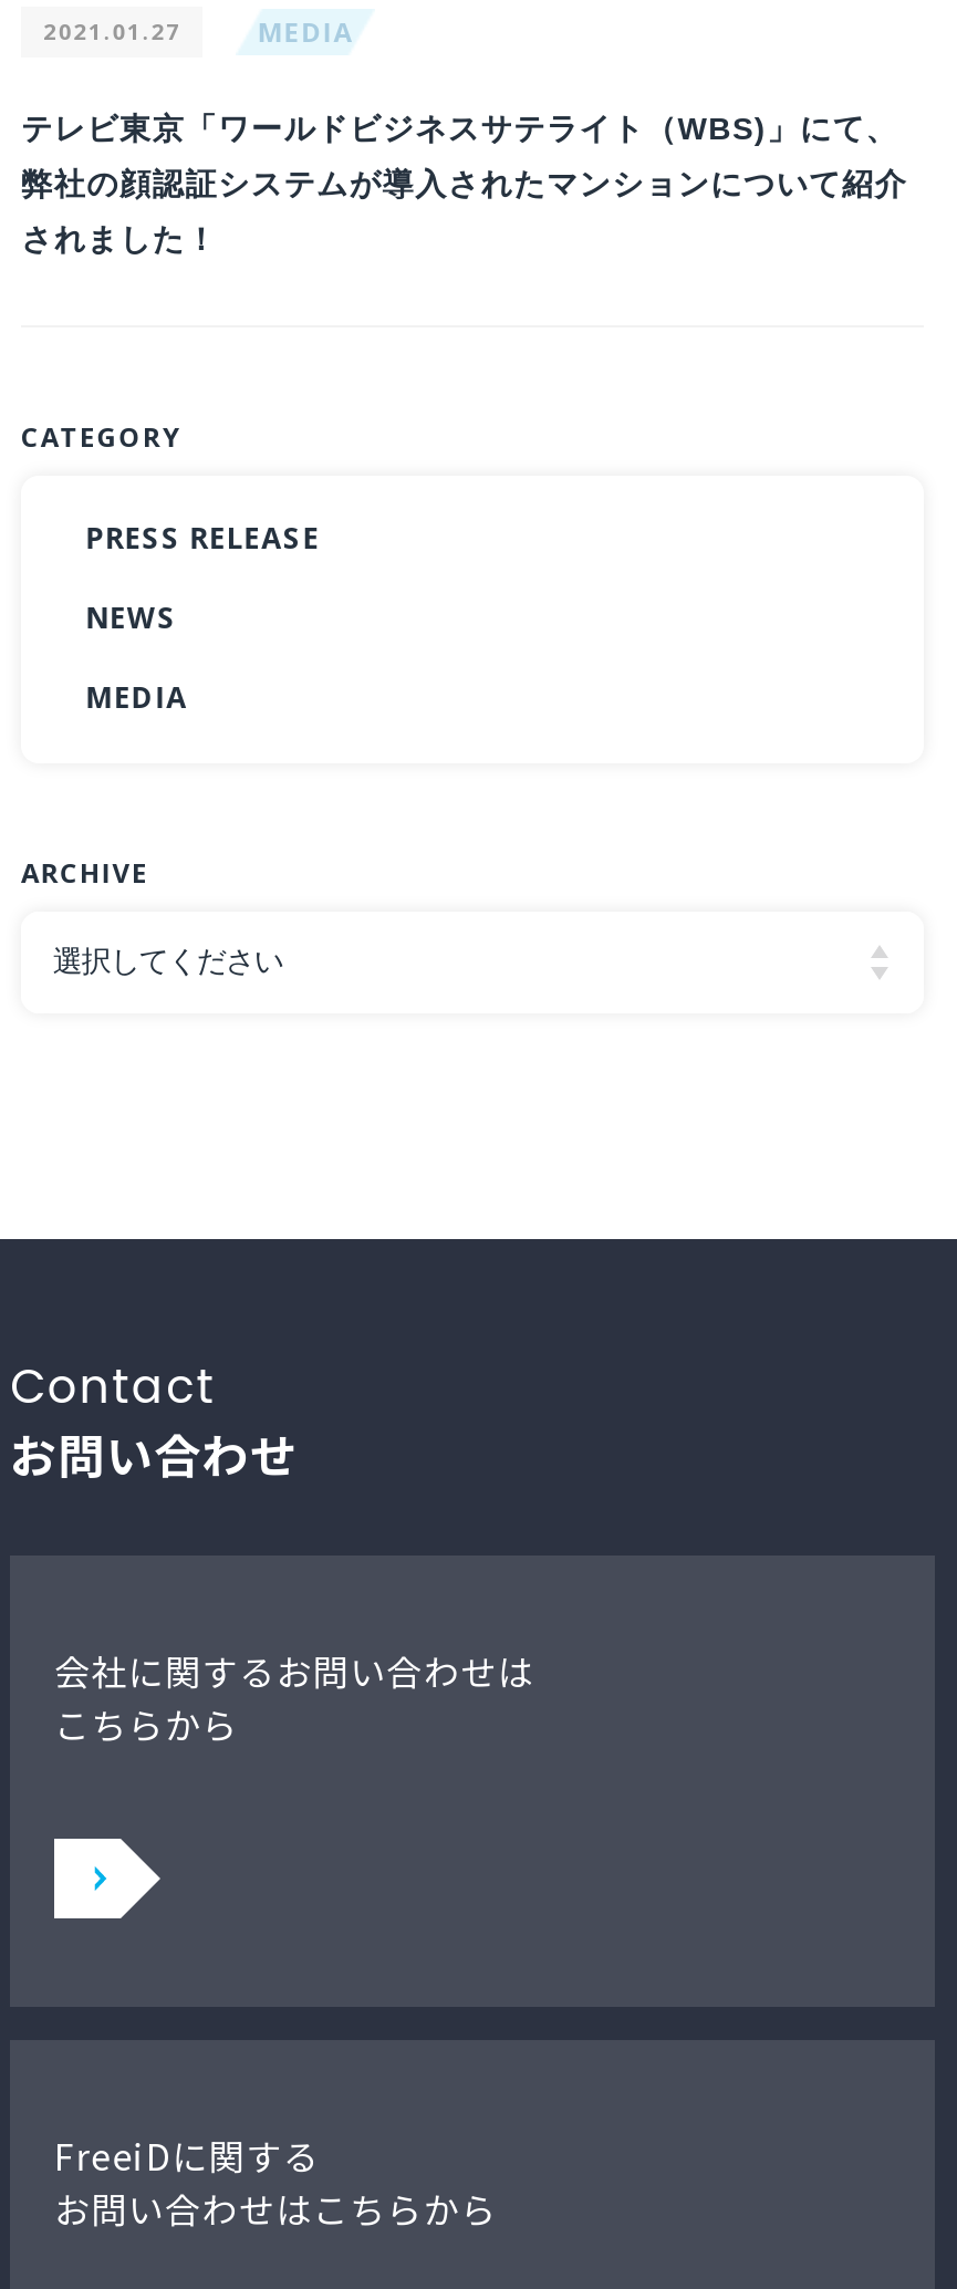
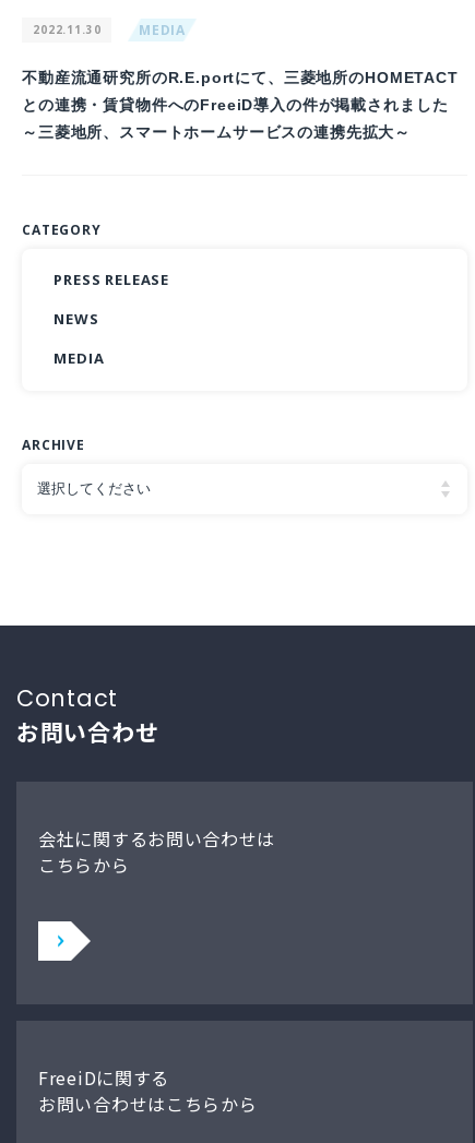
- 2021.01.27
+ 2022.11.30

- テレビ東京「ワールドビジネスサテライト（WBS)」にて、
+ 不動産流通研究所のR.E.portにて、三菱地所のHOMETACT

- 弊社の顔認証システムが導入されたマンションについて紹介
+ との連携・賃貸物件へのFreeiD導入の件が掲載されました

- されました！
+ ～三菱地所、スマートホームサービスの連携先拡大～
